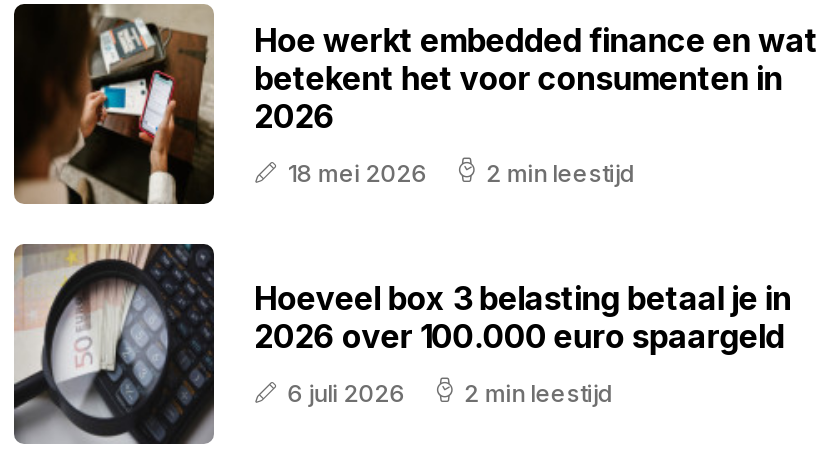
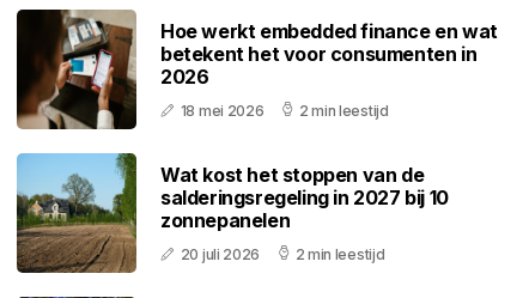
- [image]
- Hoeveel box 3 belasting betaal je in
- 2026 over 100.000 euro spaargeld
+ [image]
+ Wat kost het stoppen van de
+ salderingsregeling in 2027 bij 10
+ zonnepanelen

- 6 juli 2026 2 min leestijd
+ 20 juli 2026 2 min leestijd
